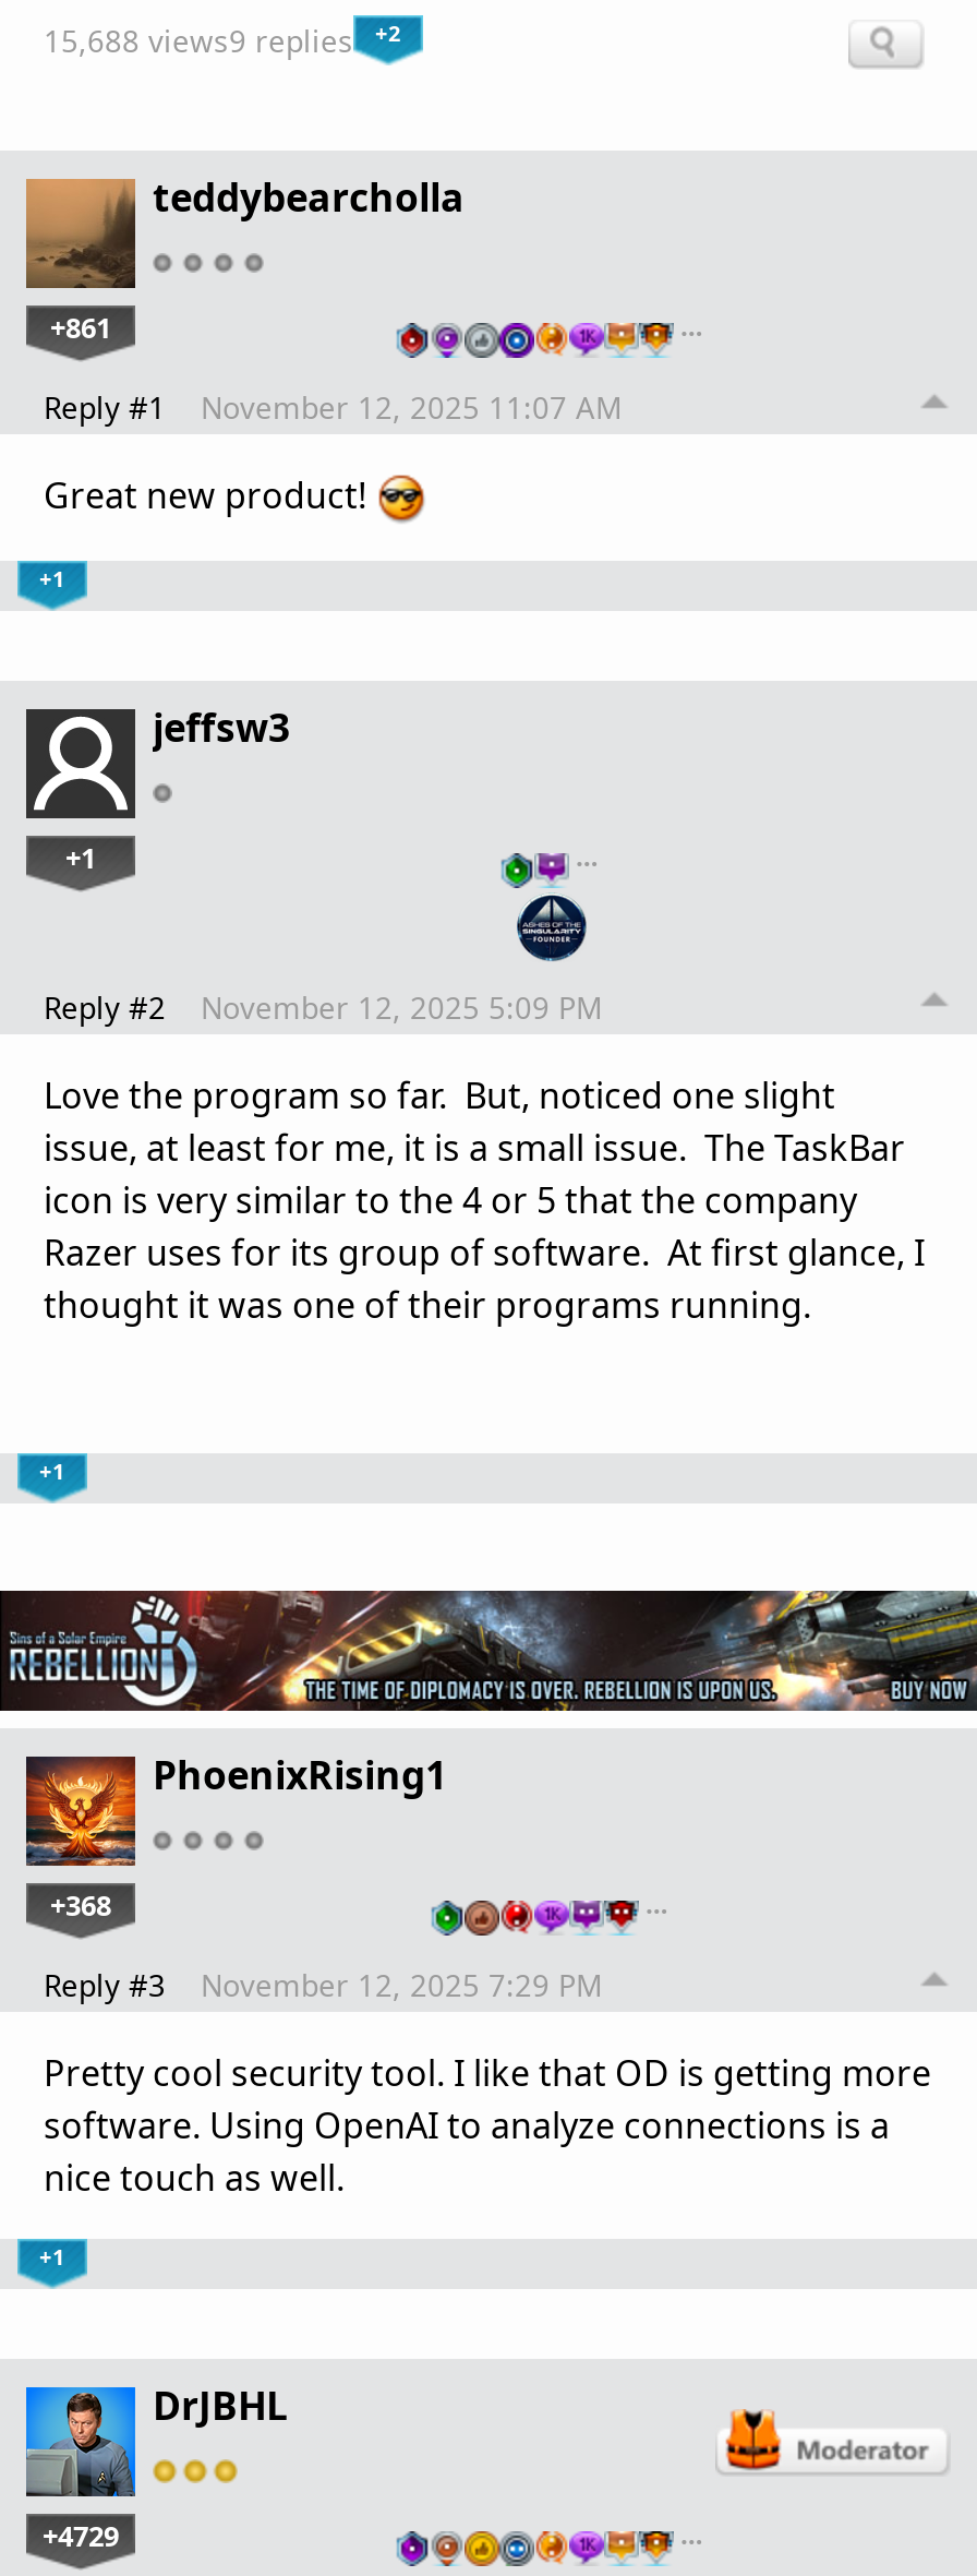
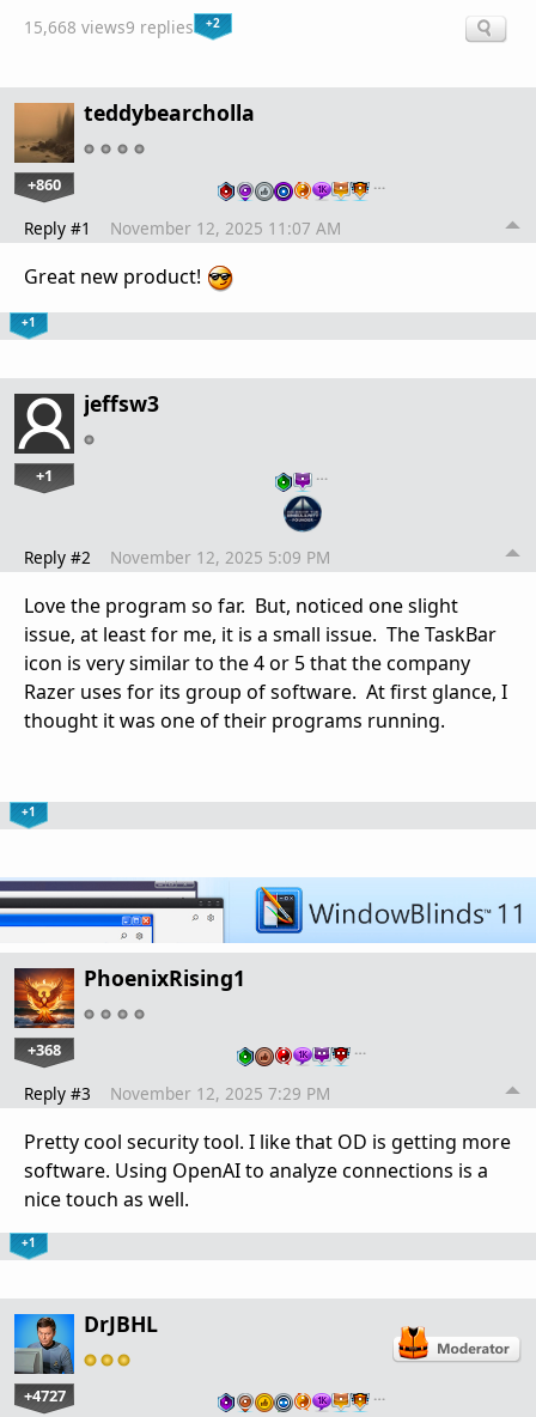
- 15,688 views9 replies
+ 15,668 views9 replies

- +861
+ +860

- [image]
+ [image]

- +4729
+ +4727
